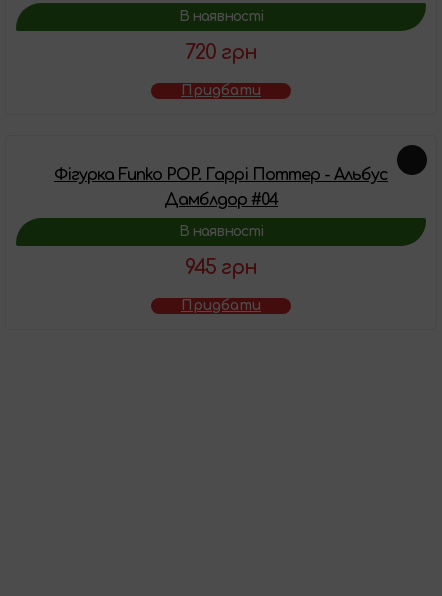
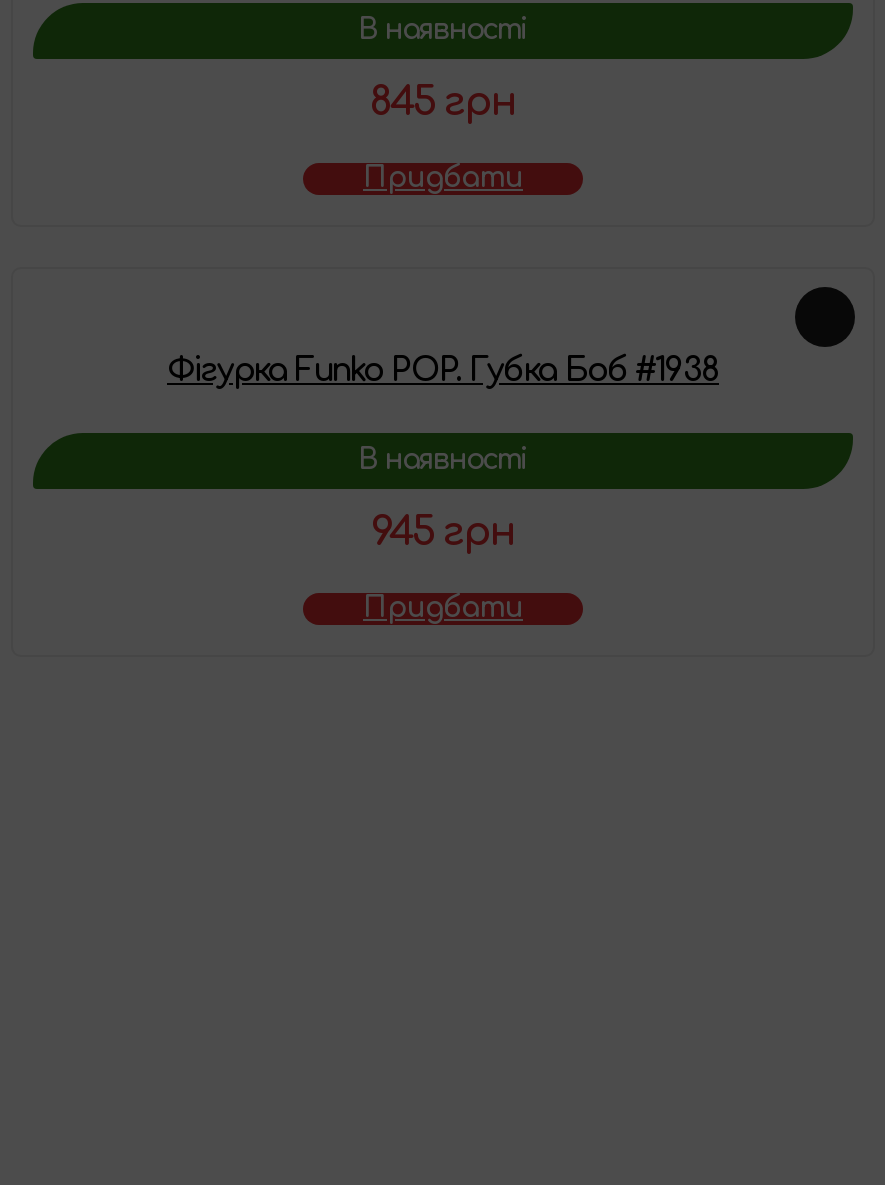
- 720 грн
+ 845 грн

- Фігурка Funko POP. Гаррі Поттер - Альбус
- Дамблдор #04
+ Фігурка Funko POP. Губка Боб #1938
